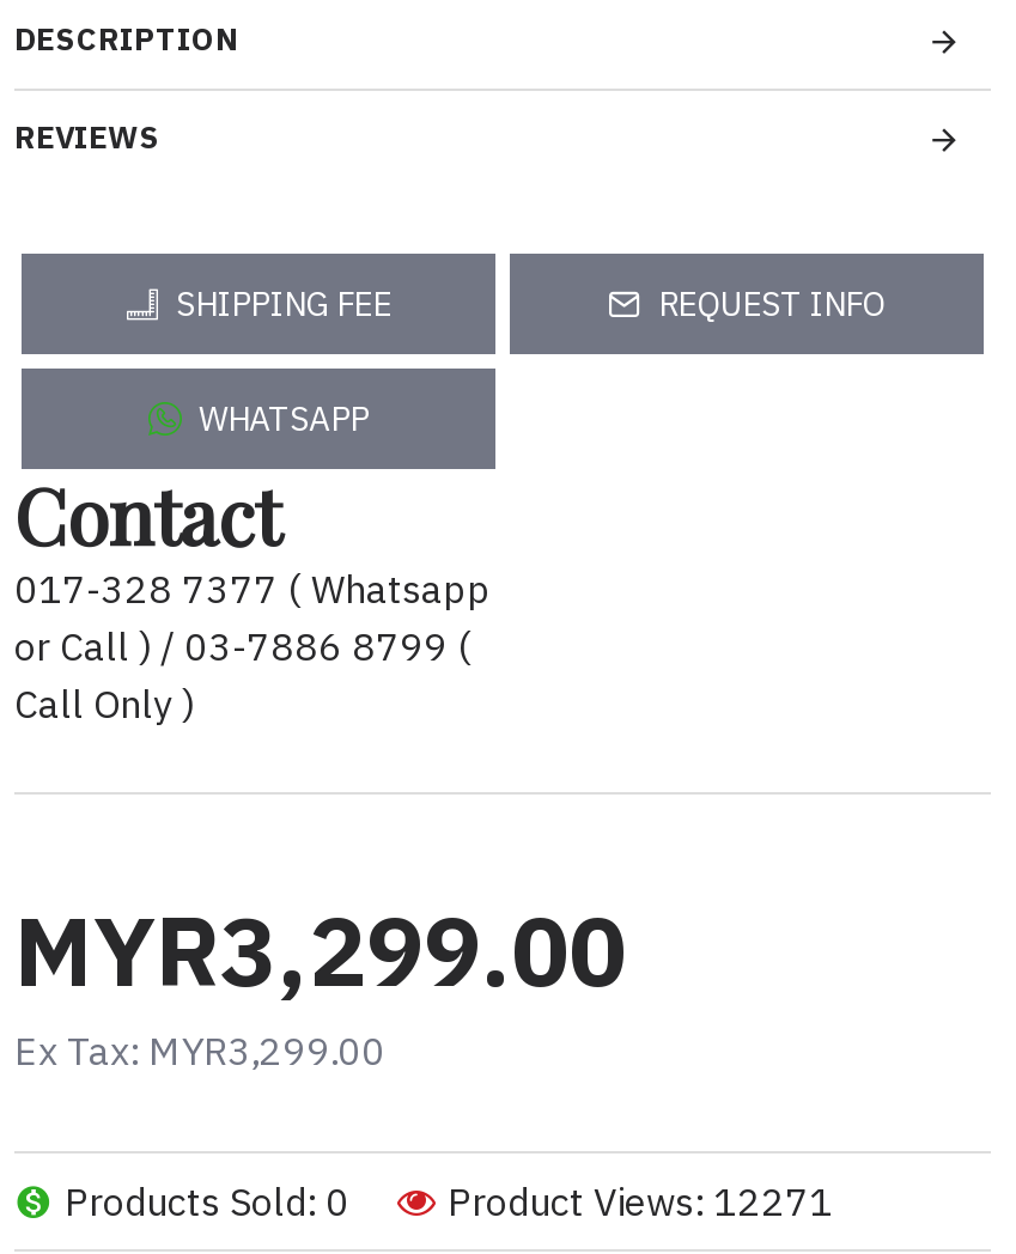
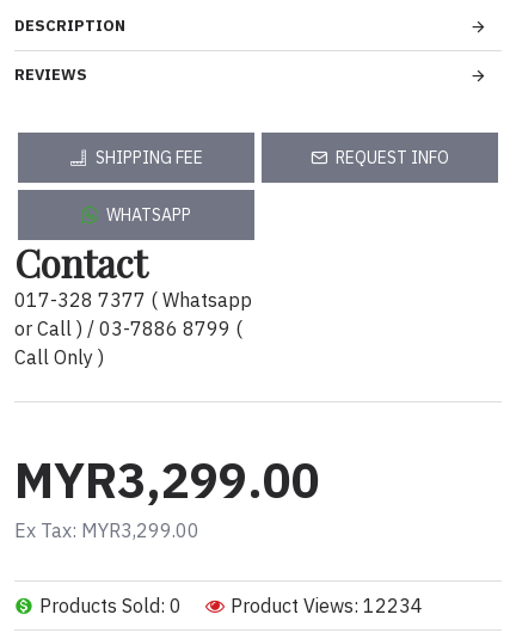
- Product Views: 12271
+ Product Views: 12234
